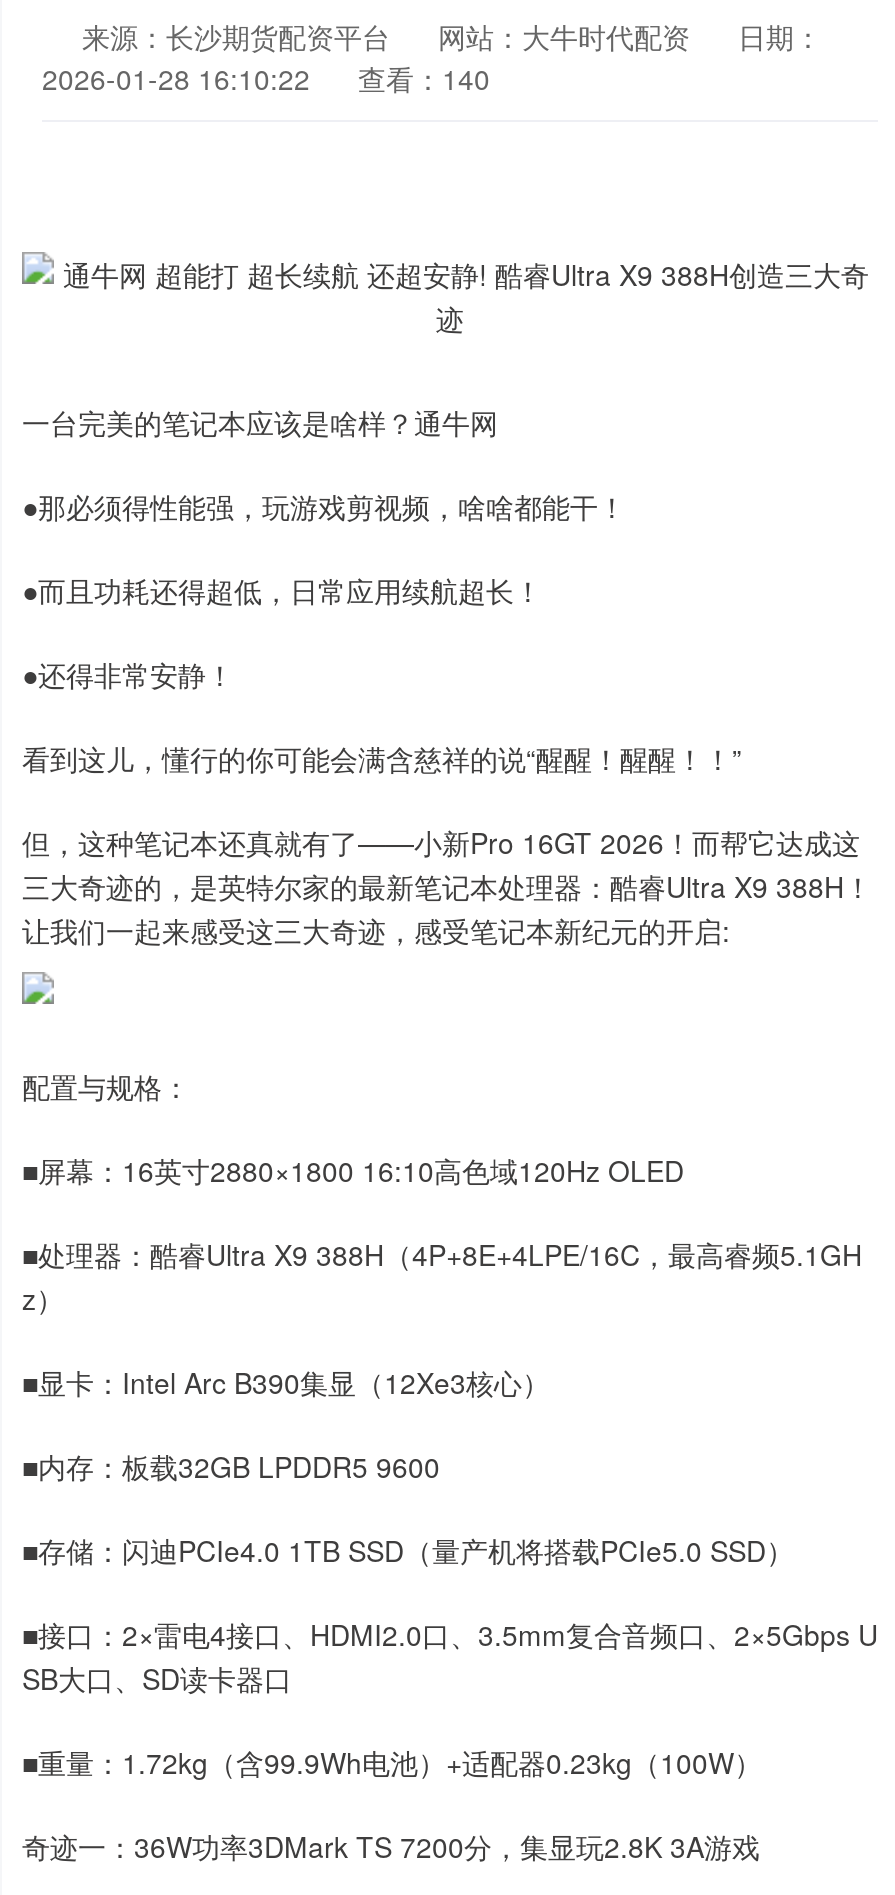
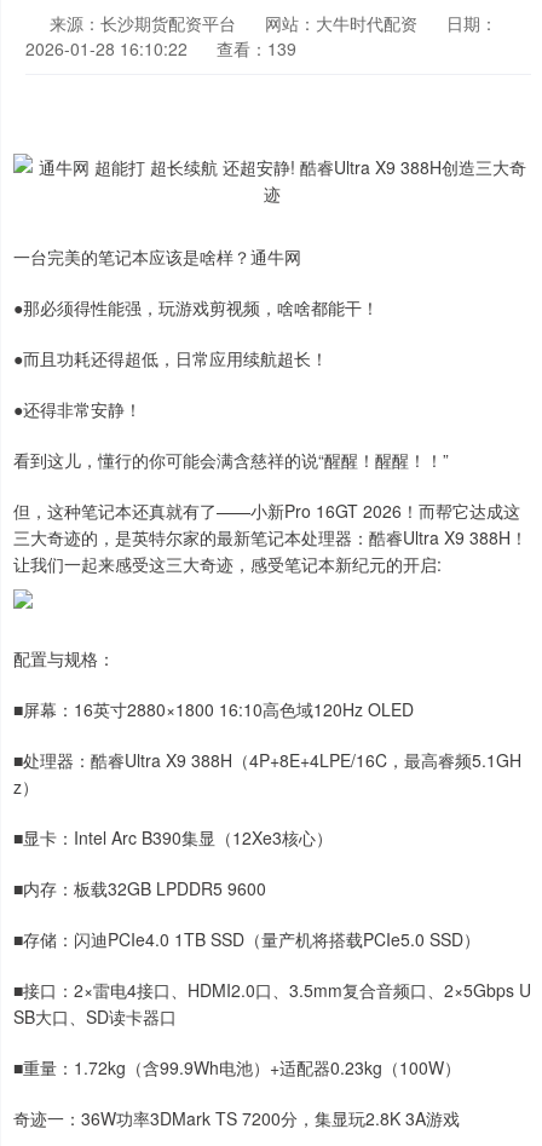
- 2026-01-28 16:10:22 查看：140
+ 2026-01-28 16:10:22 查看：139
